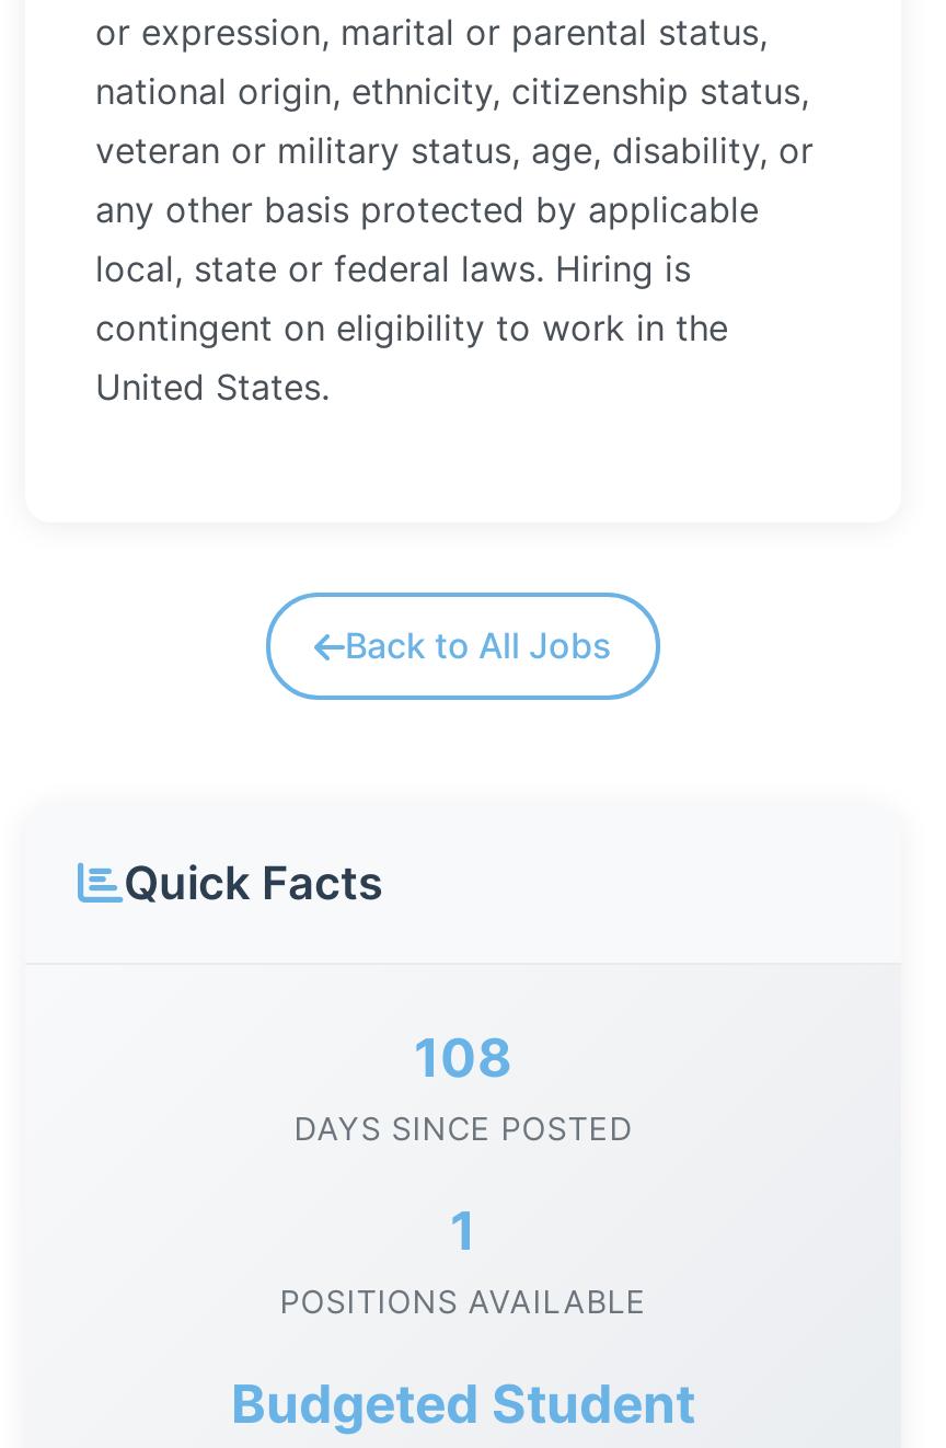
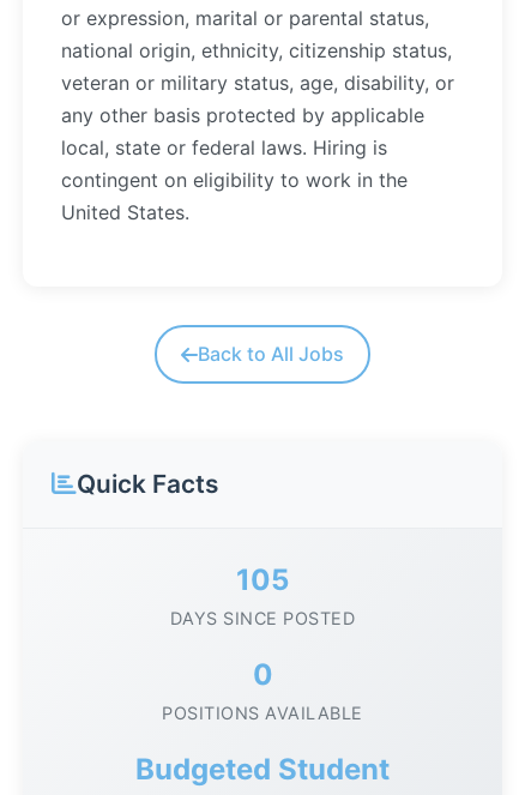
- 108
+ 105

- 1
+ 0
